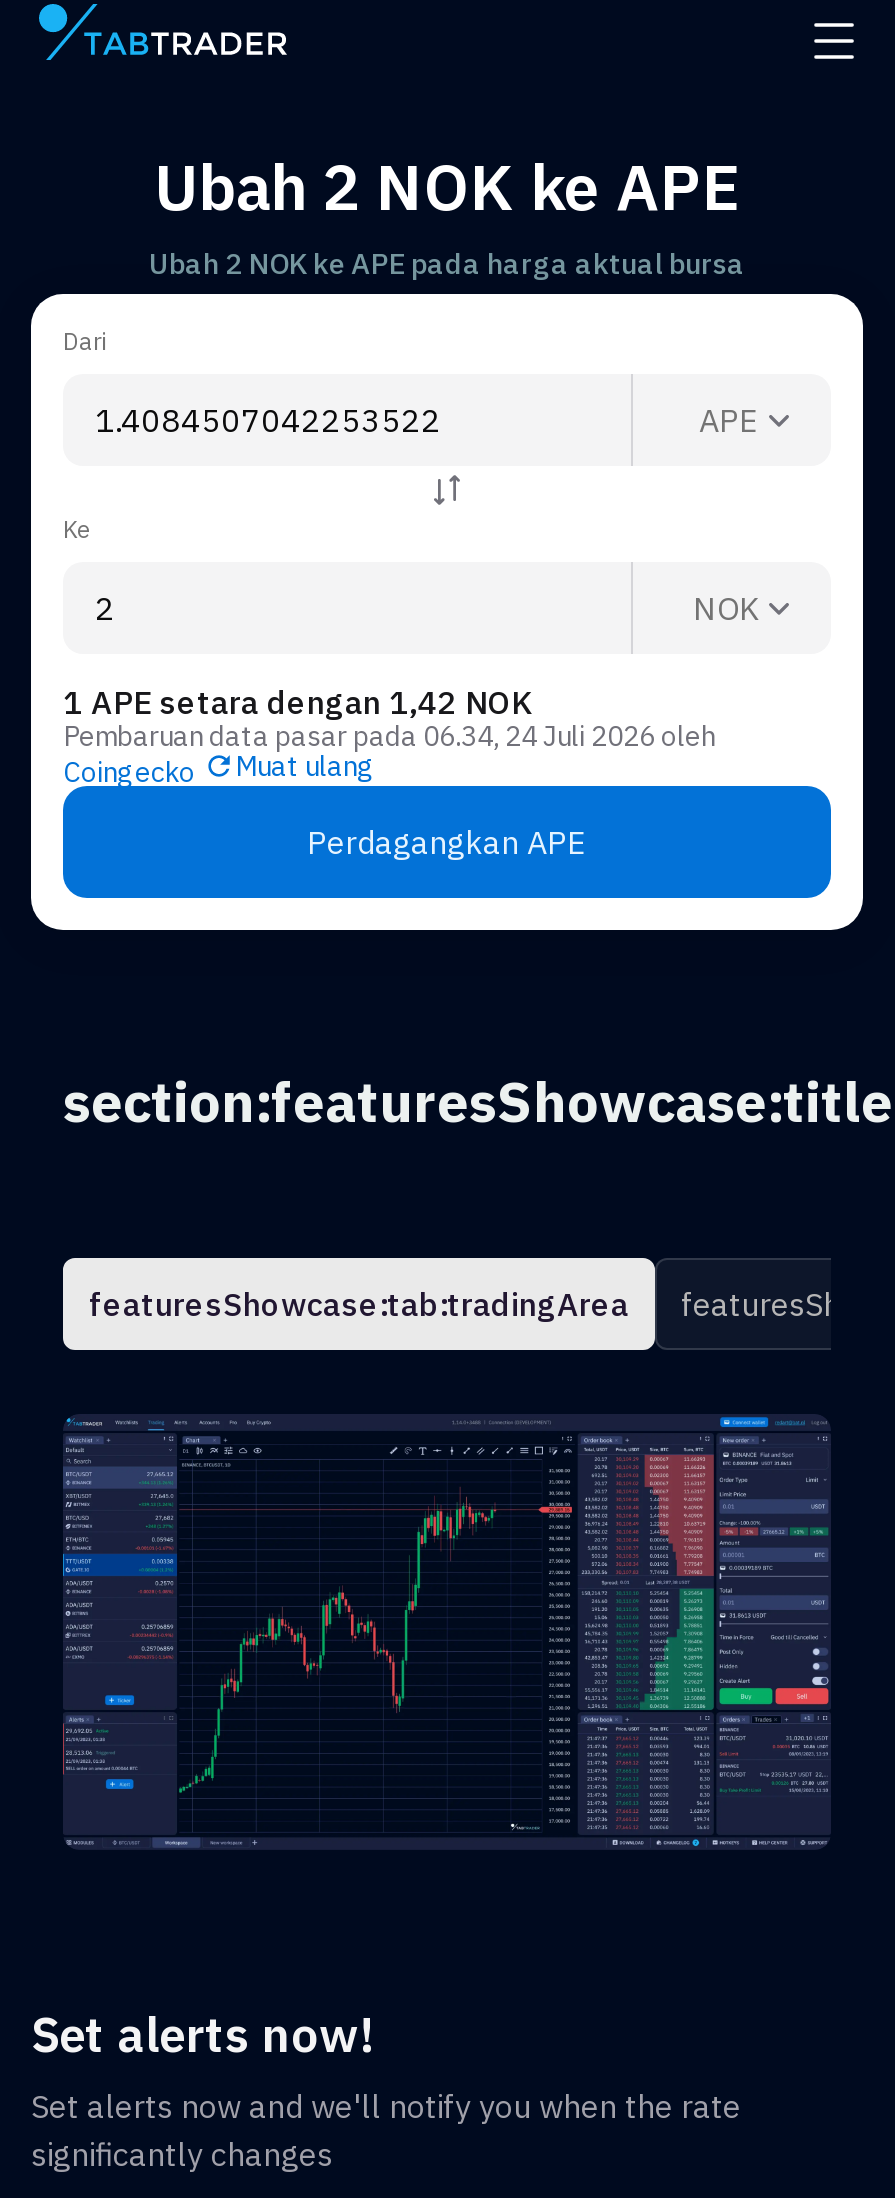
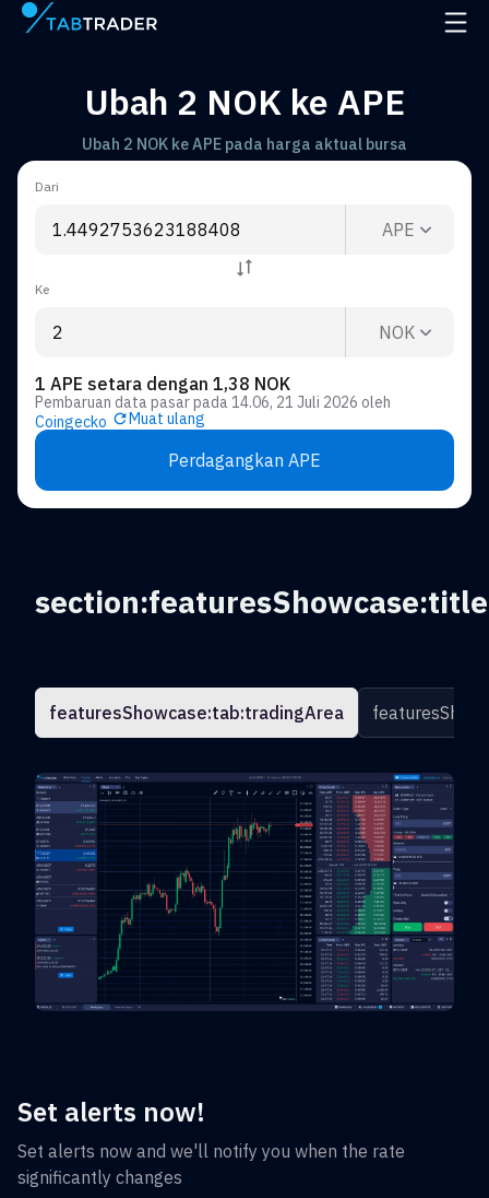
- 1 APE setara dengan 1,42 NOK
+ 1 APE setara dengan 1,38 NOK

- Pembaruan data pasar pada 06.34, 24 Juli 2026 oleh
+ Pembaruan data pasar pada 14.06, 21 Juli 2026 oleh
